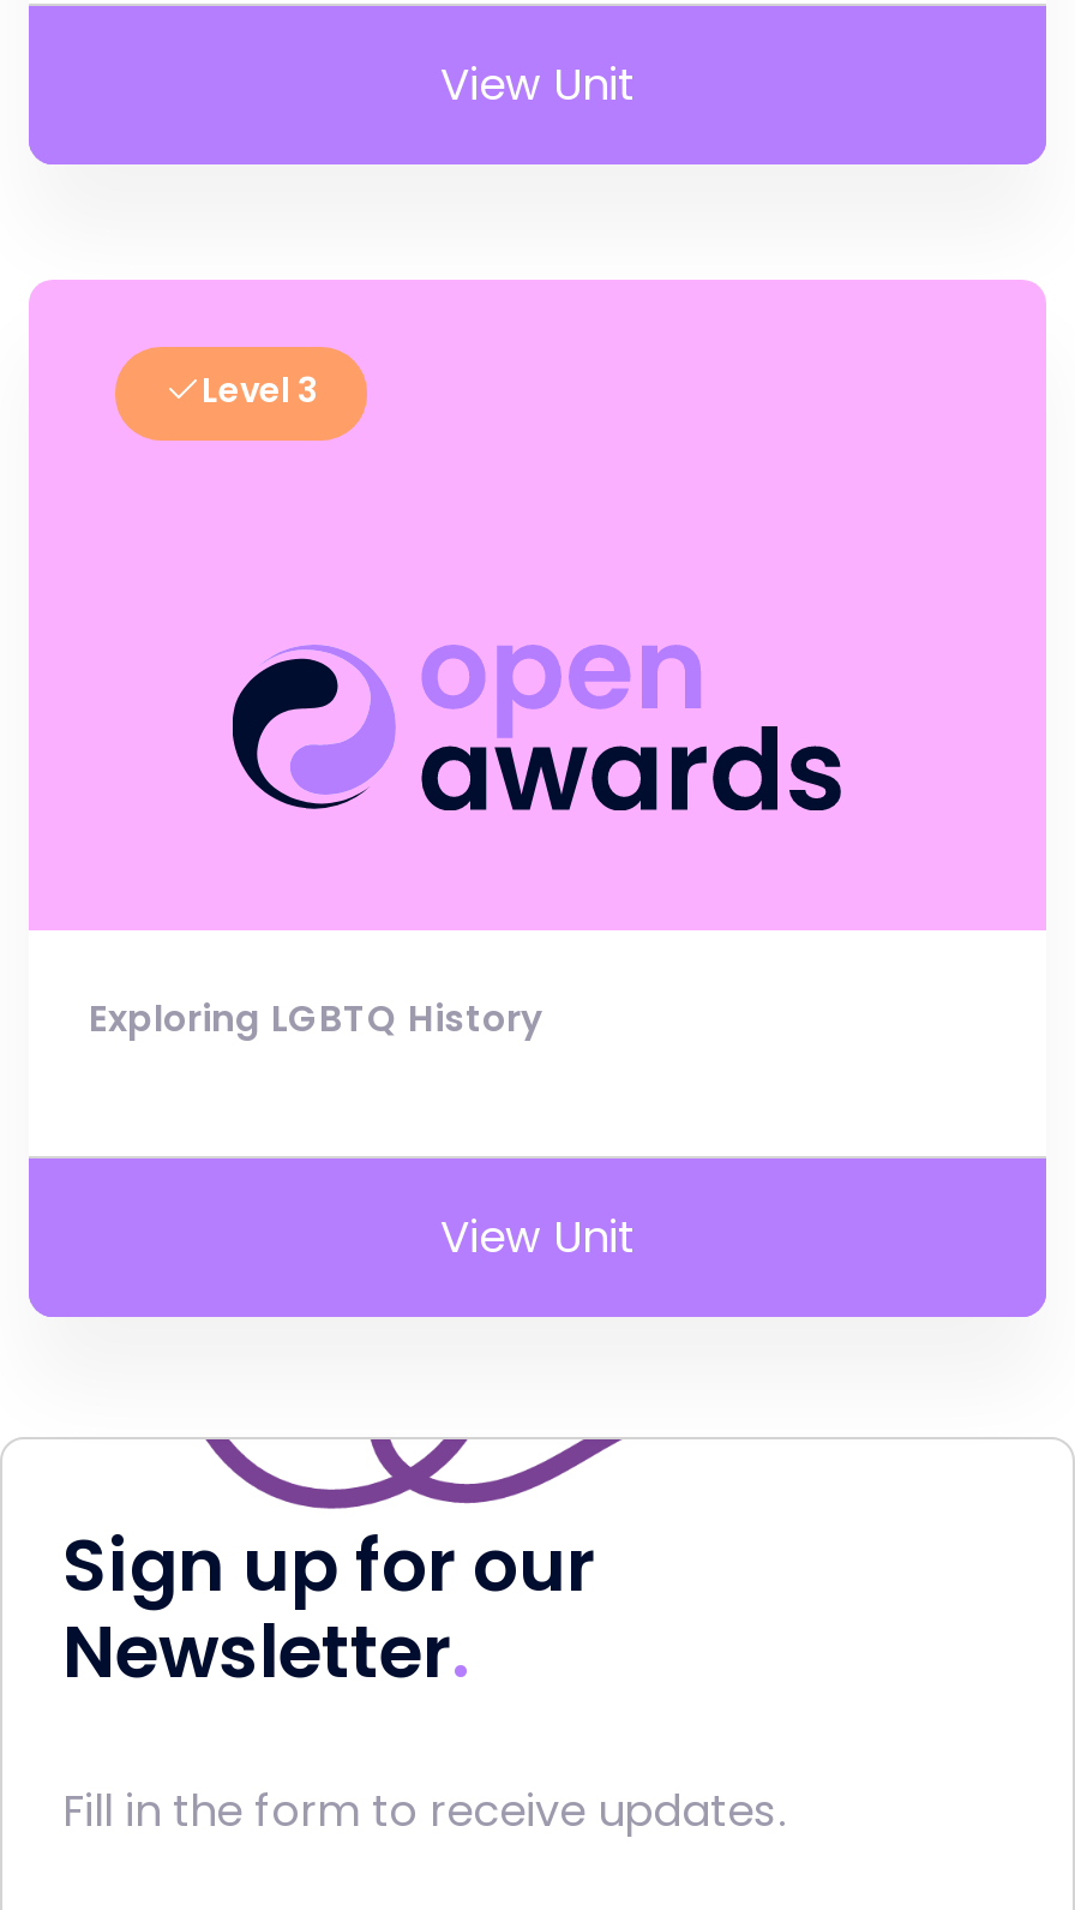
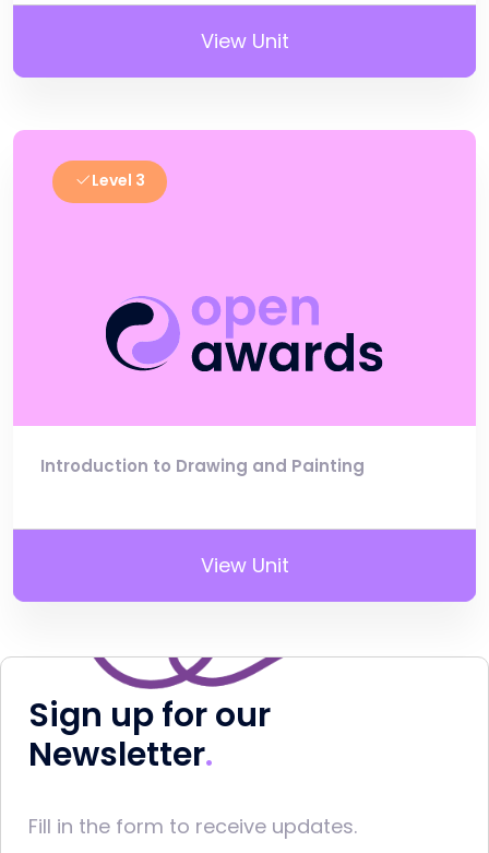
- Exploring LGBTQ History
+ Introduction to Drawing and Painting
